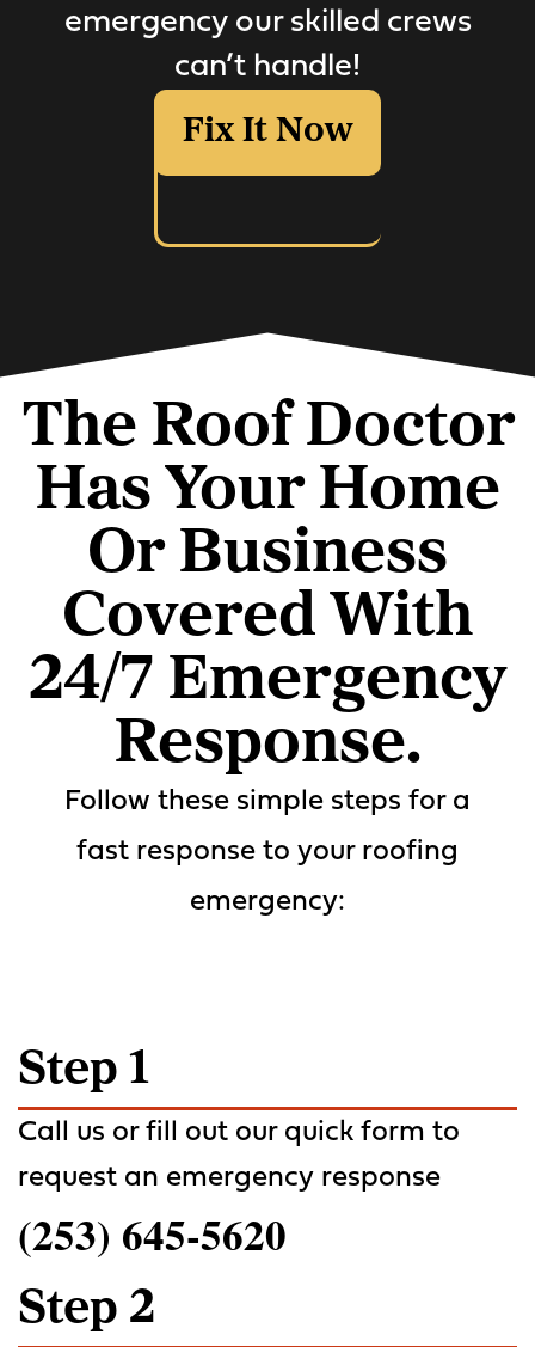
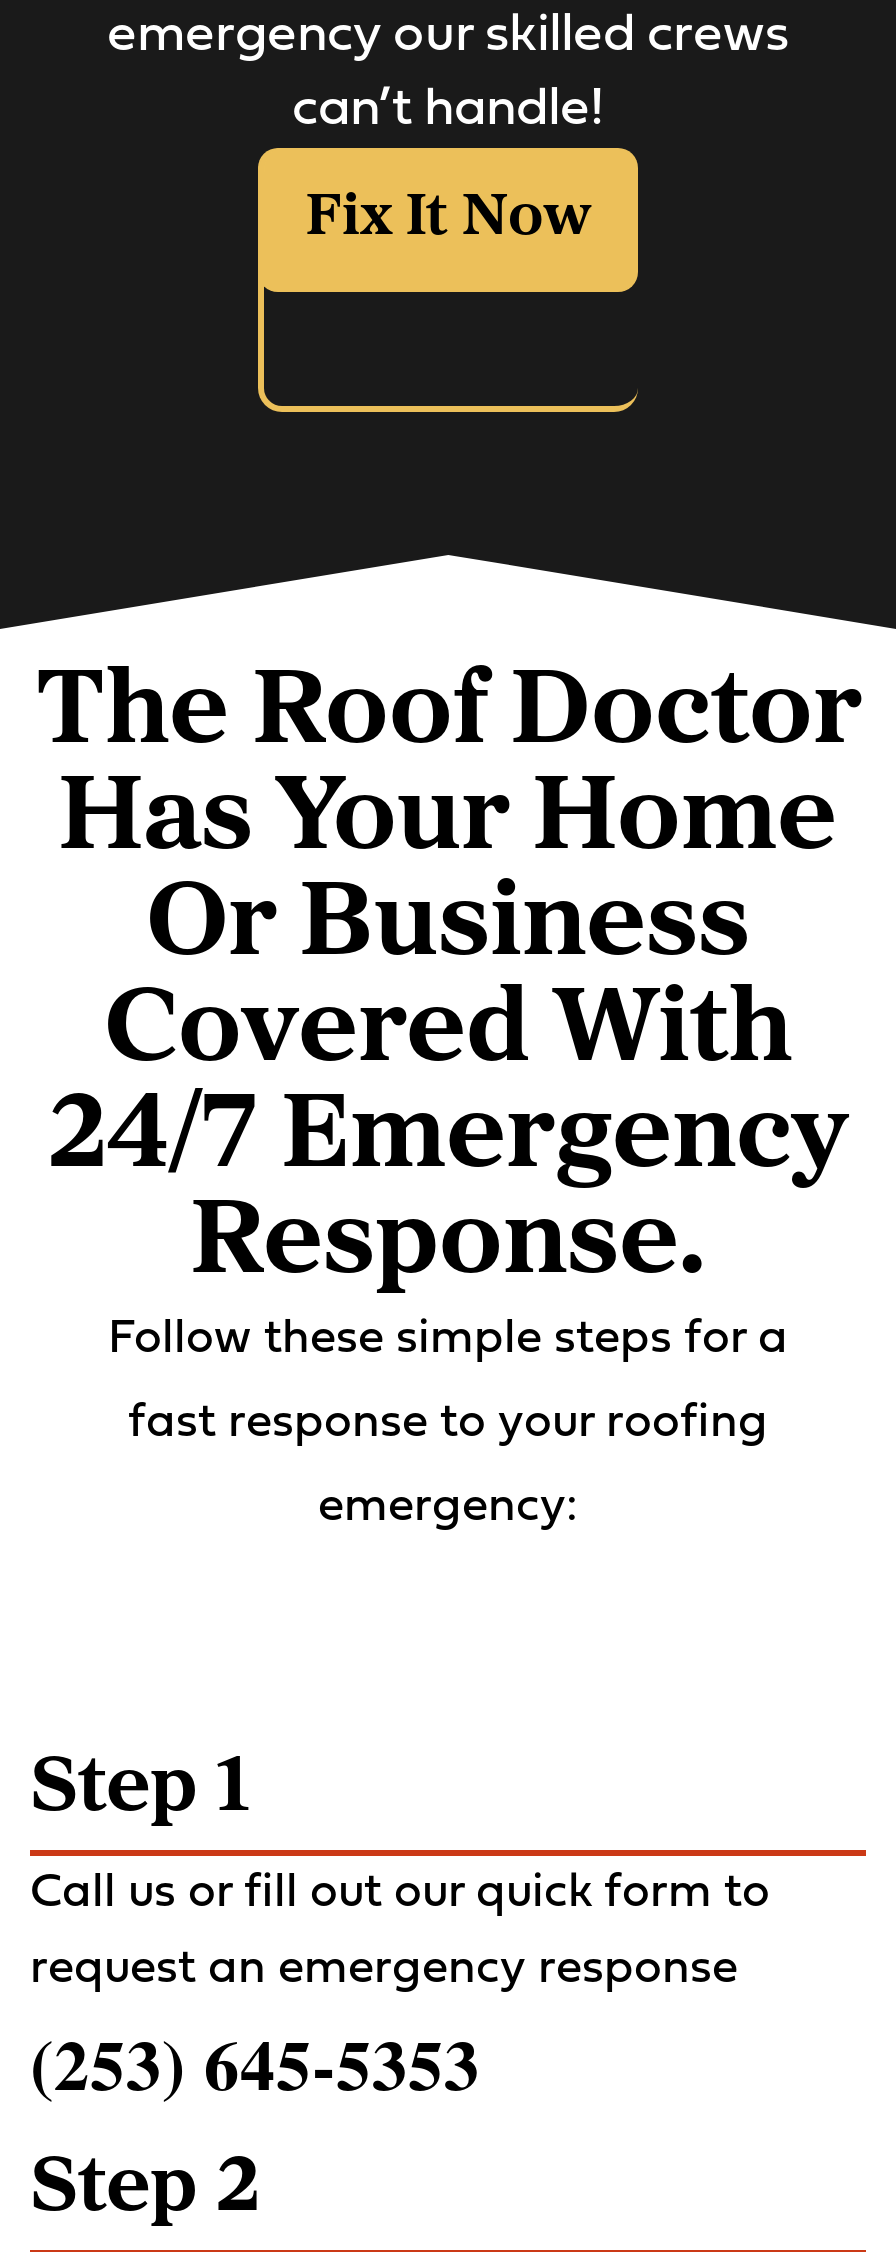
- (253) 645-5620
+ (253) 645-5353
